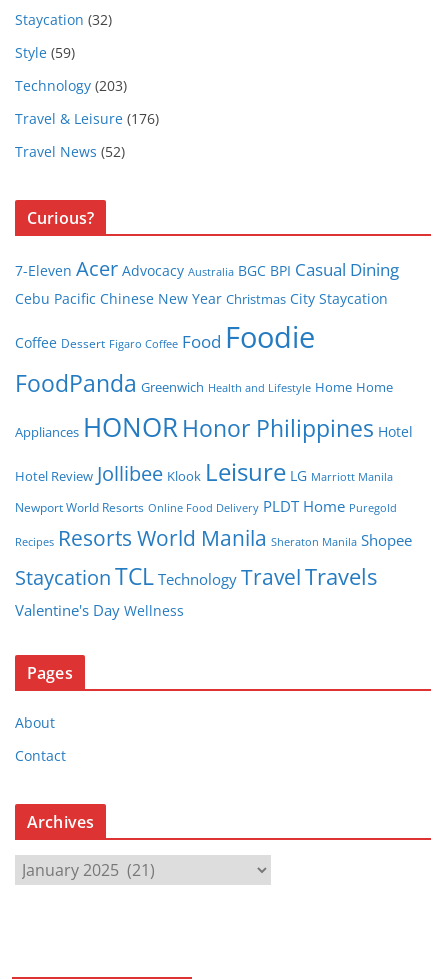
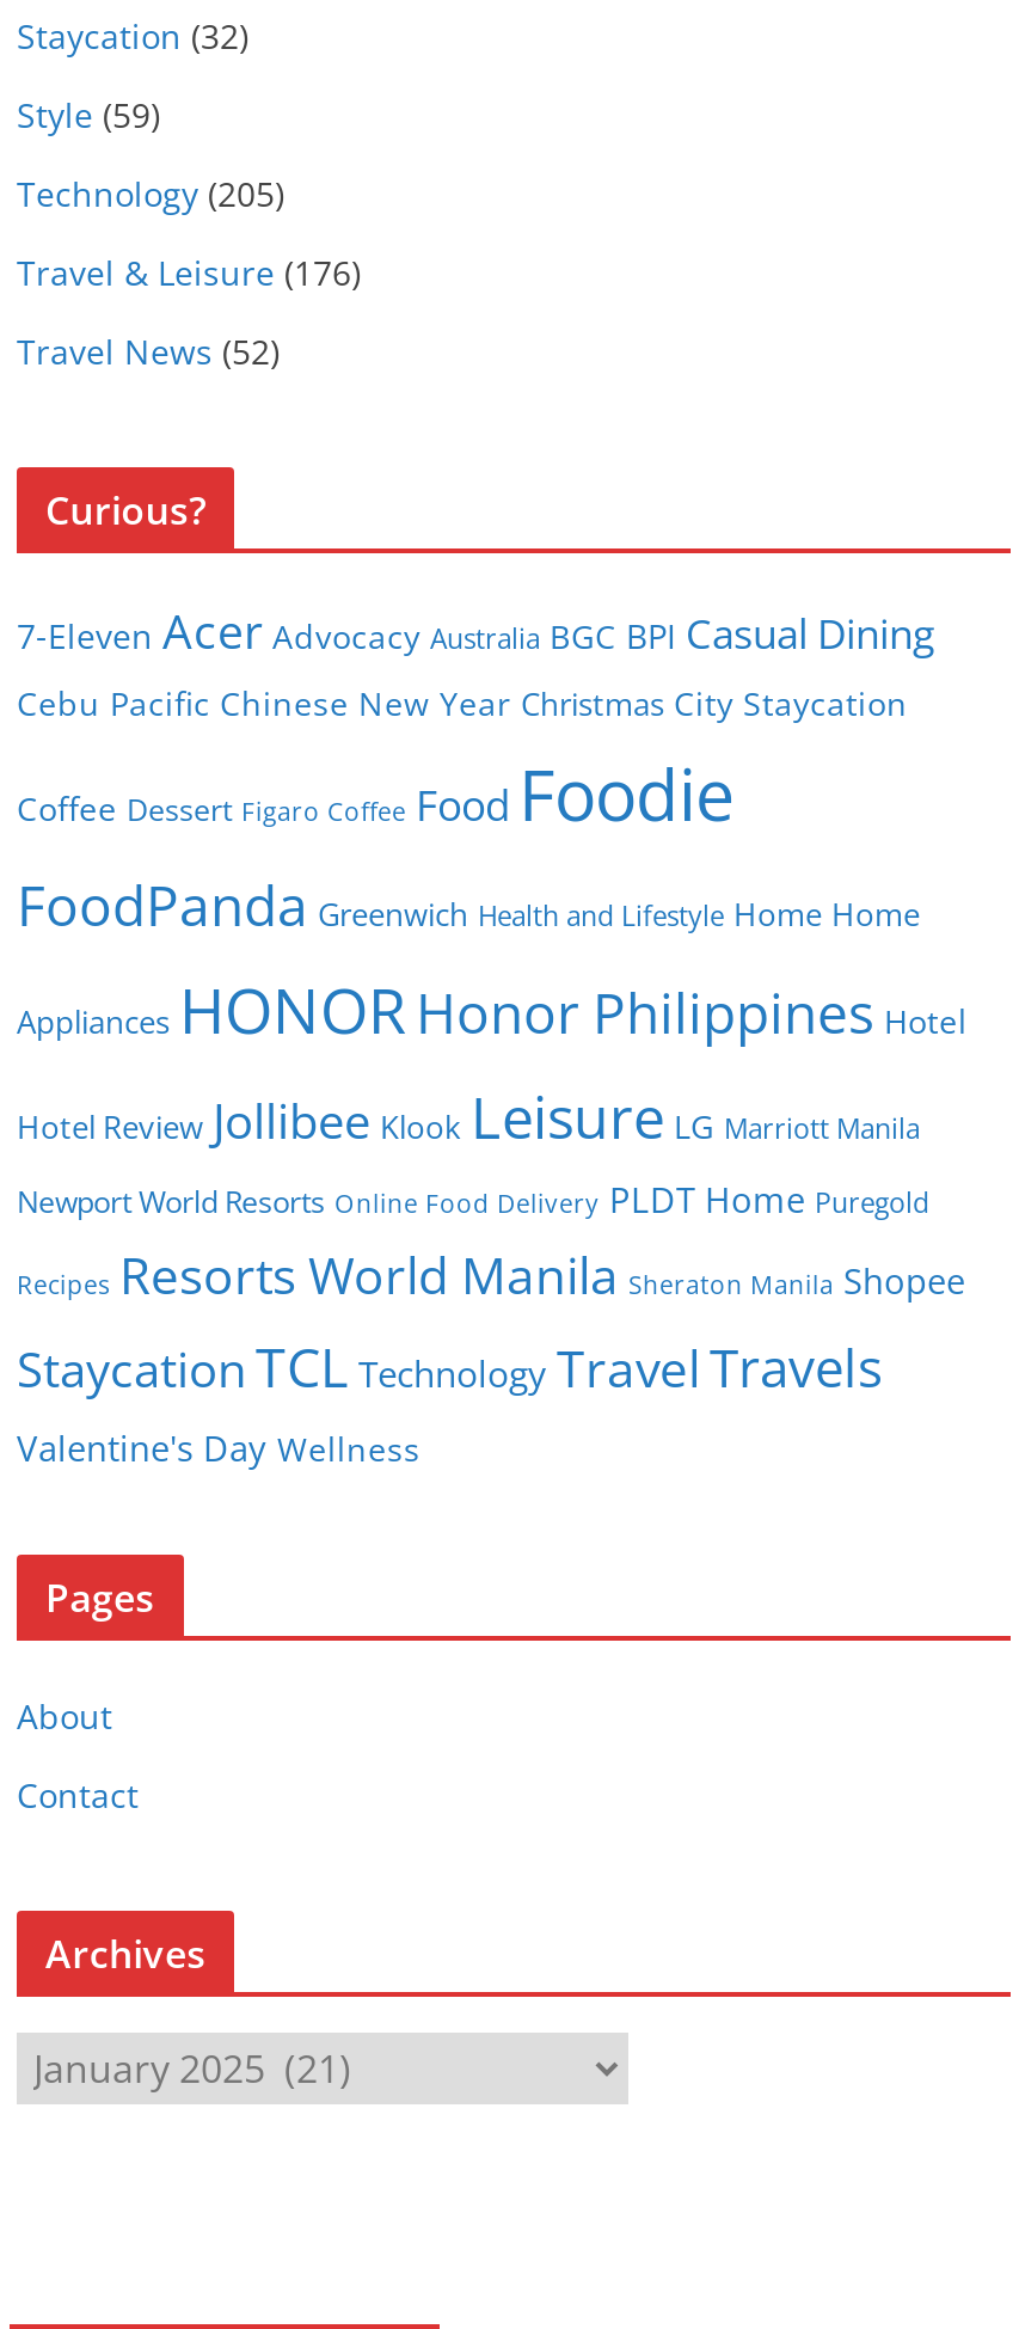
- Technology (203)
+ Technology (205)
